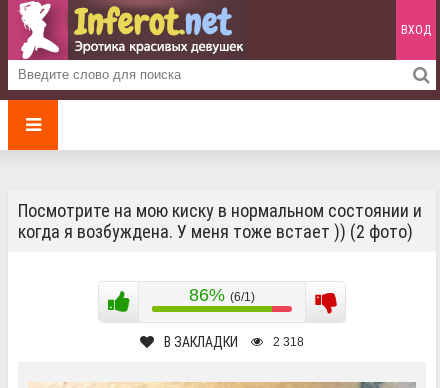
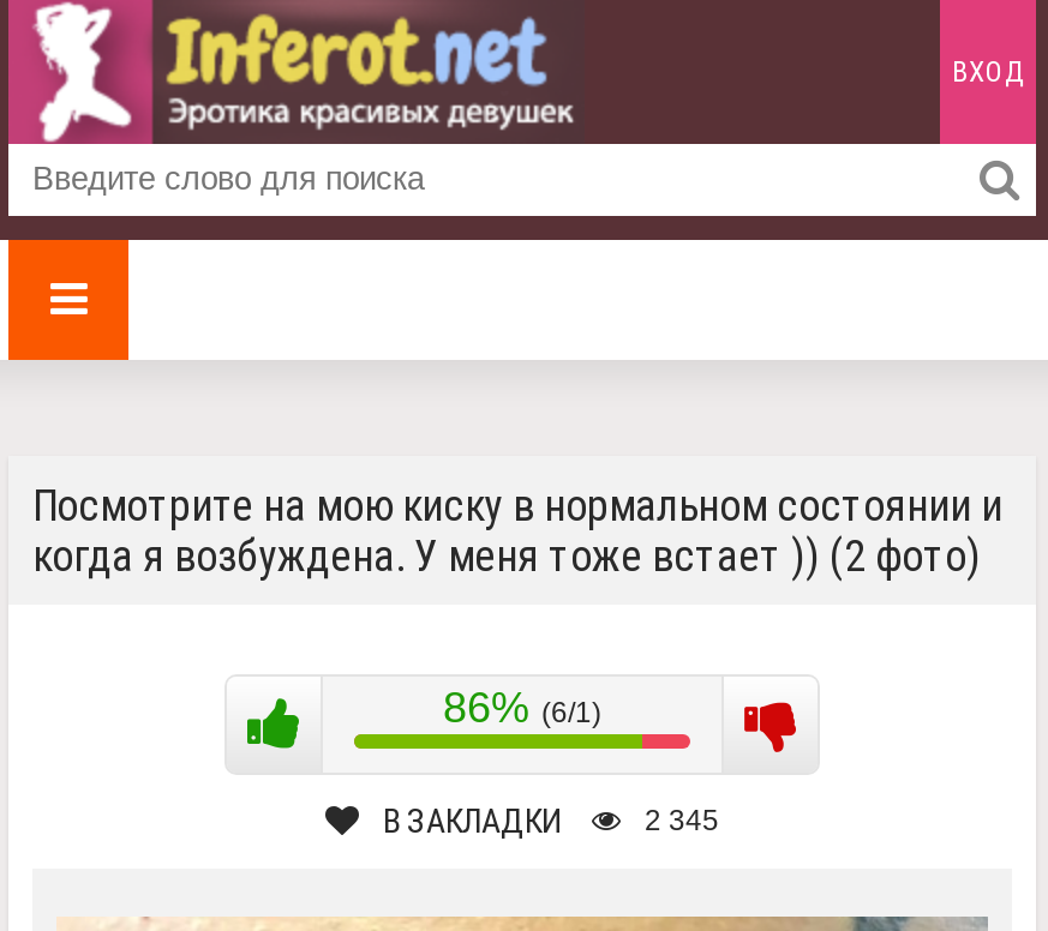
- 2 318
+ 2 345
